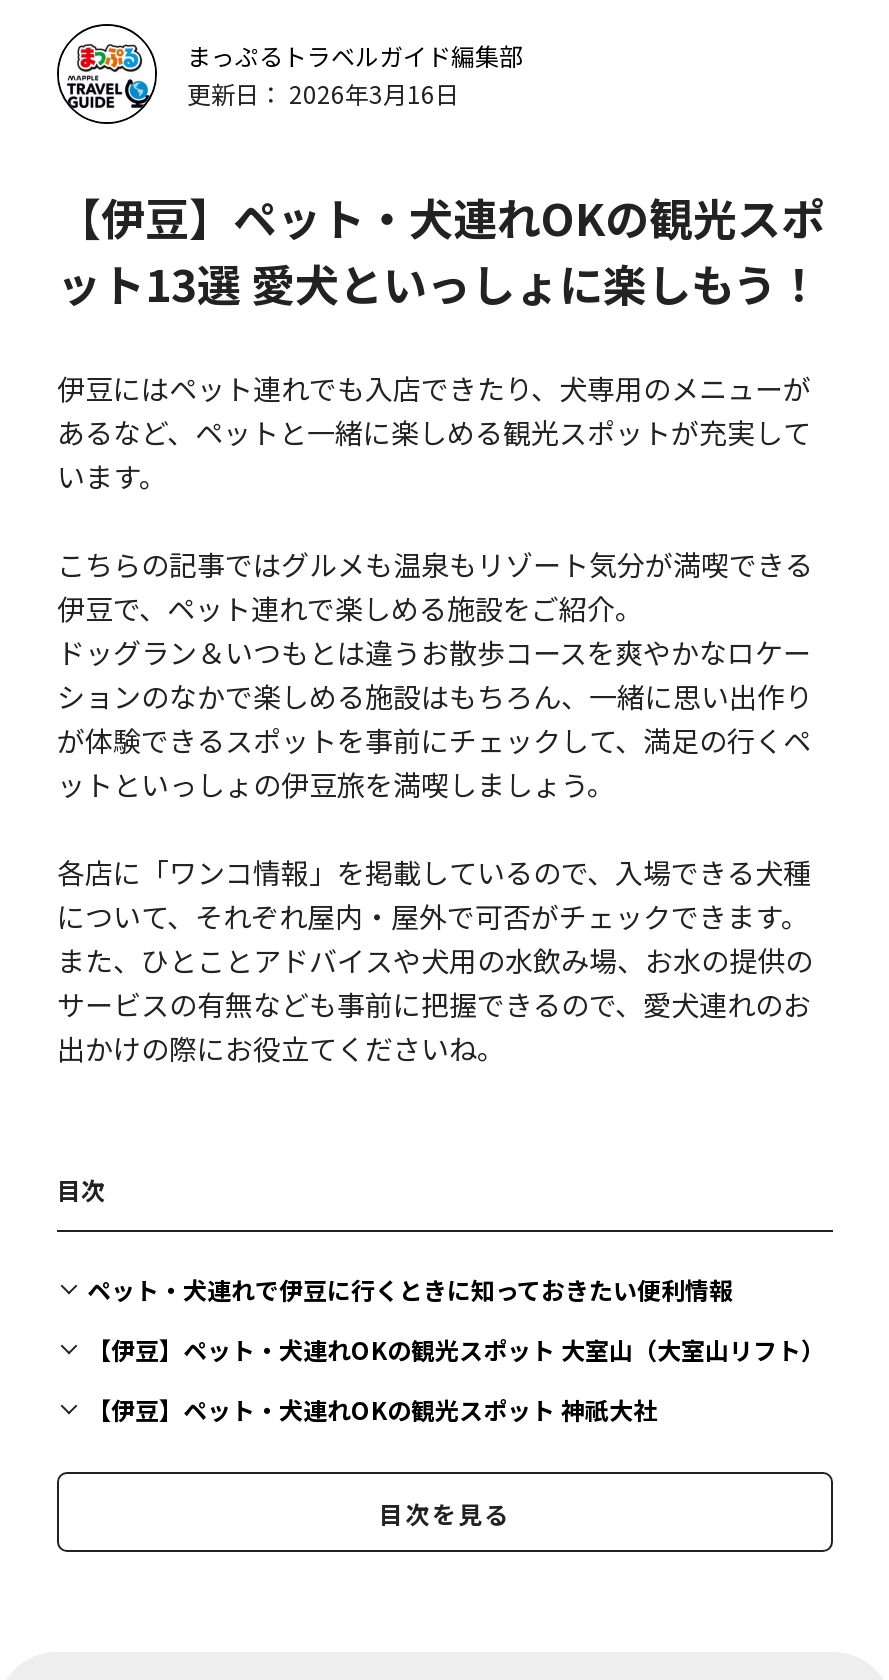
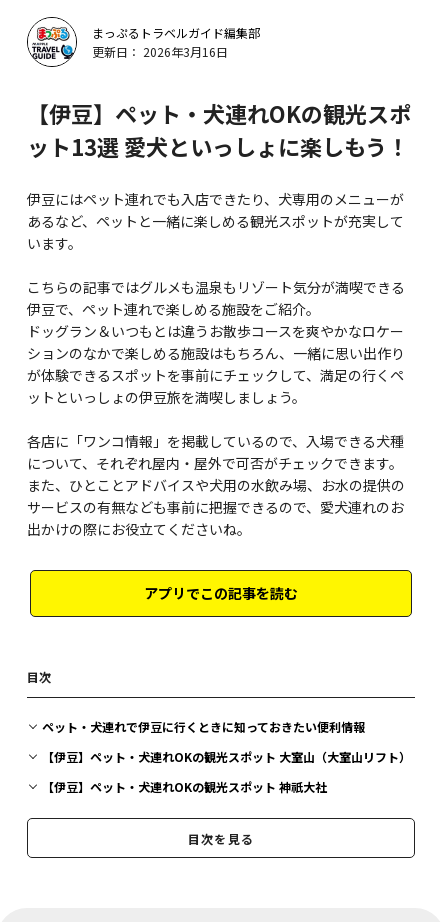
+ アプリでこの記事を読む
